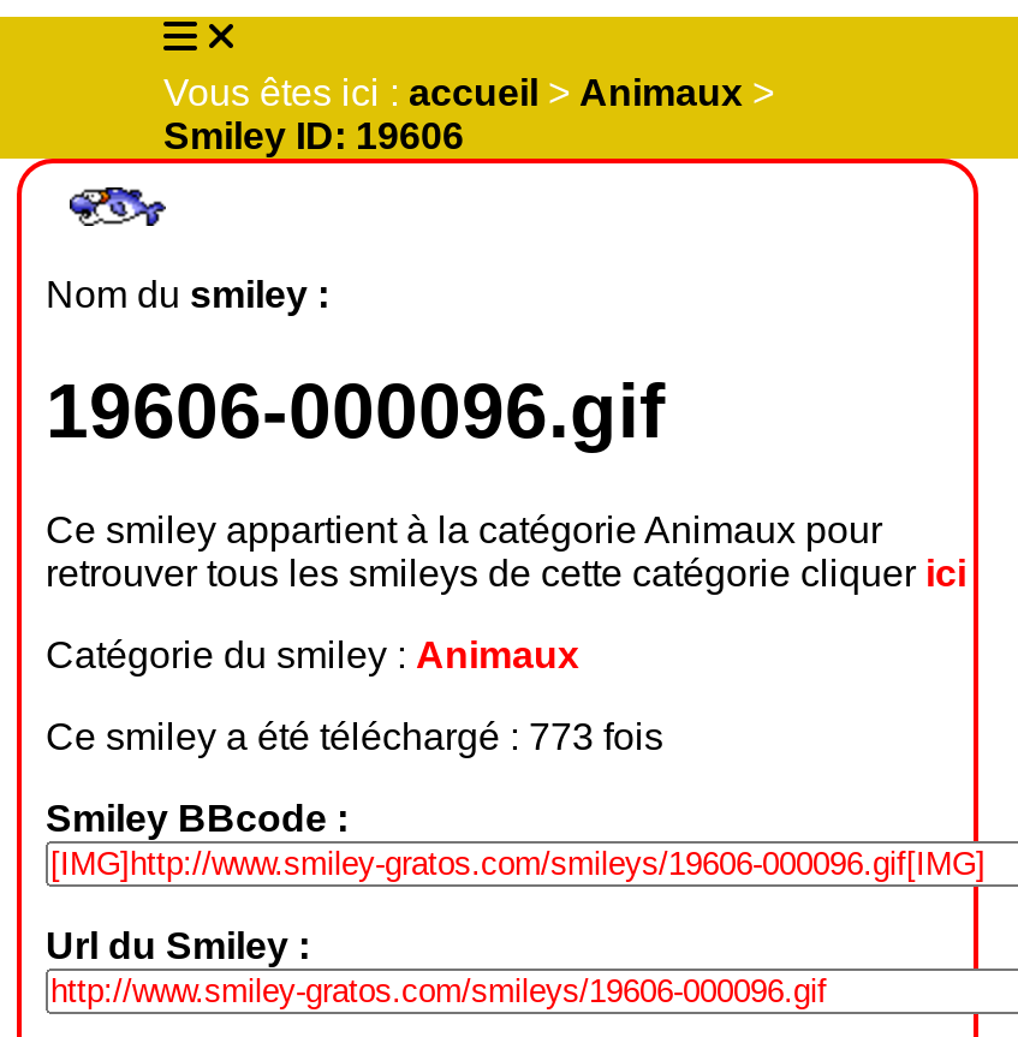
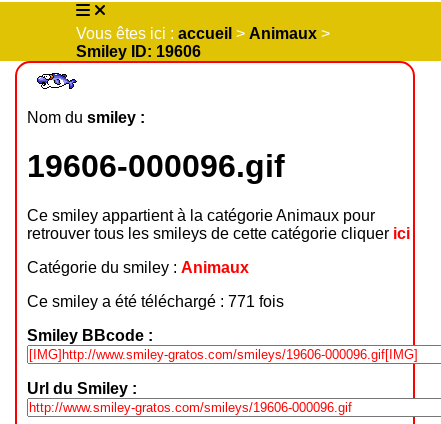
- Ce smiley a été téléchargé : 773 fois
+ Ce smiley a été téléchargé : 771 fois
